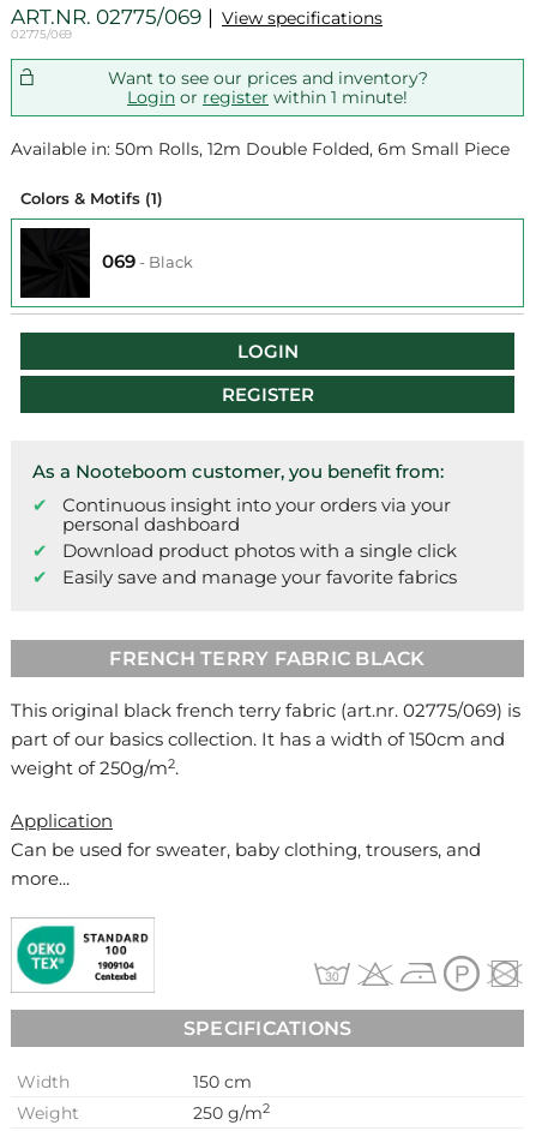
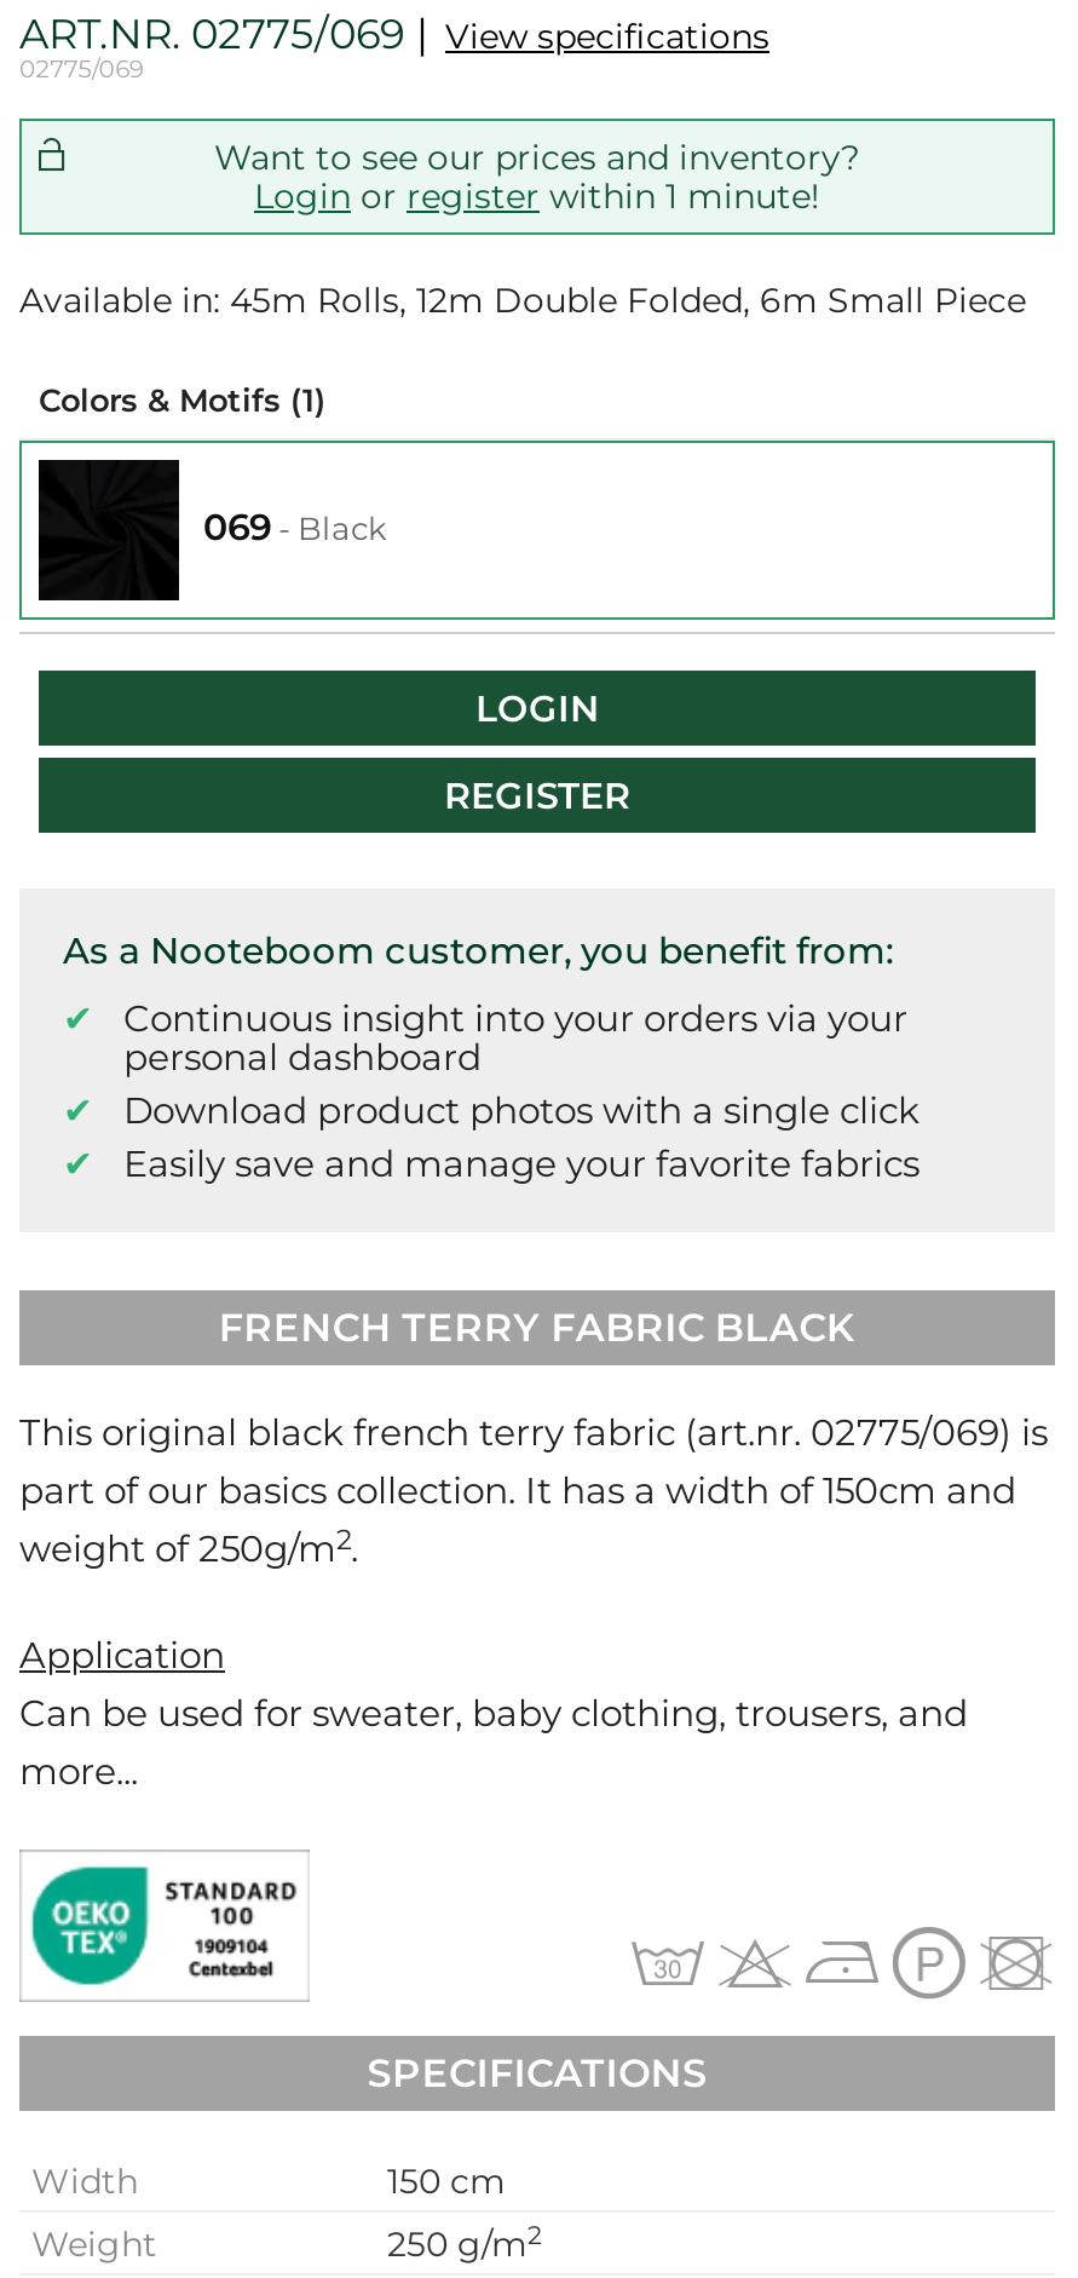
- Available in: 50m Rolls, 12m Double Folded, 6m Small Piece
+ Available in: 45m Rolls, 12m Double Folded, 6m Small Piece
